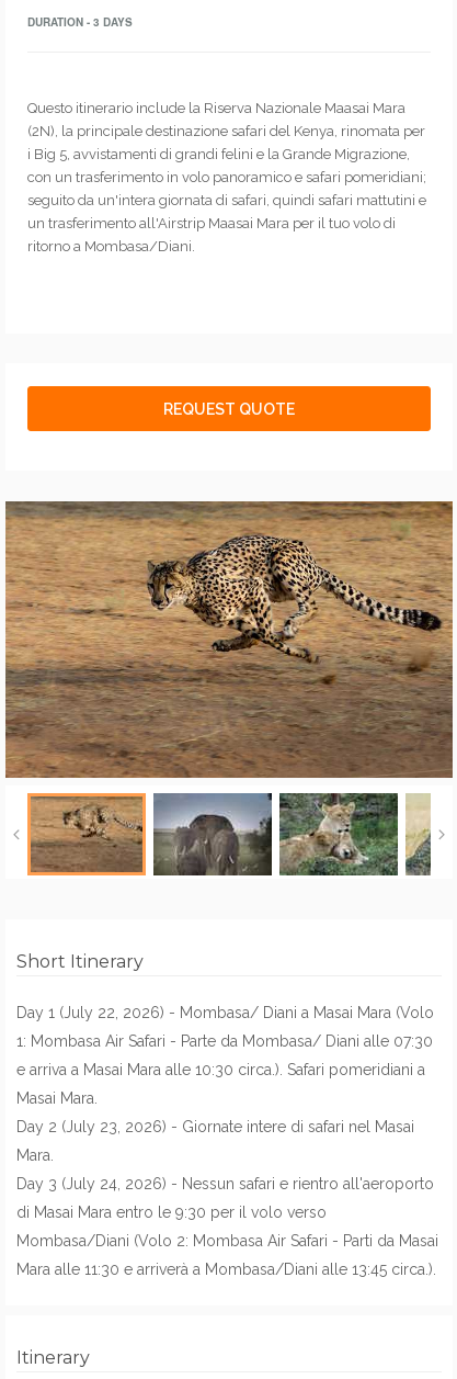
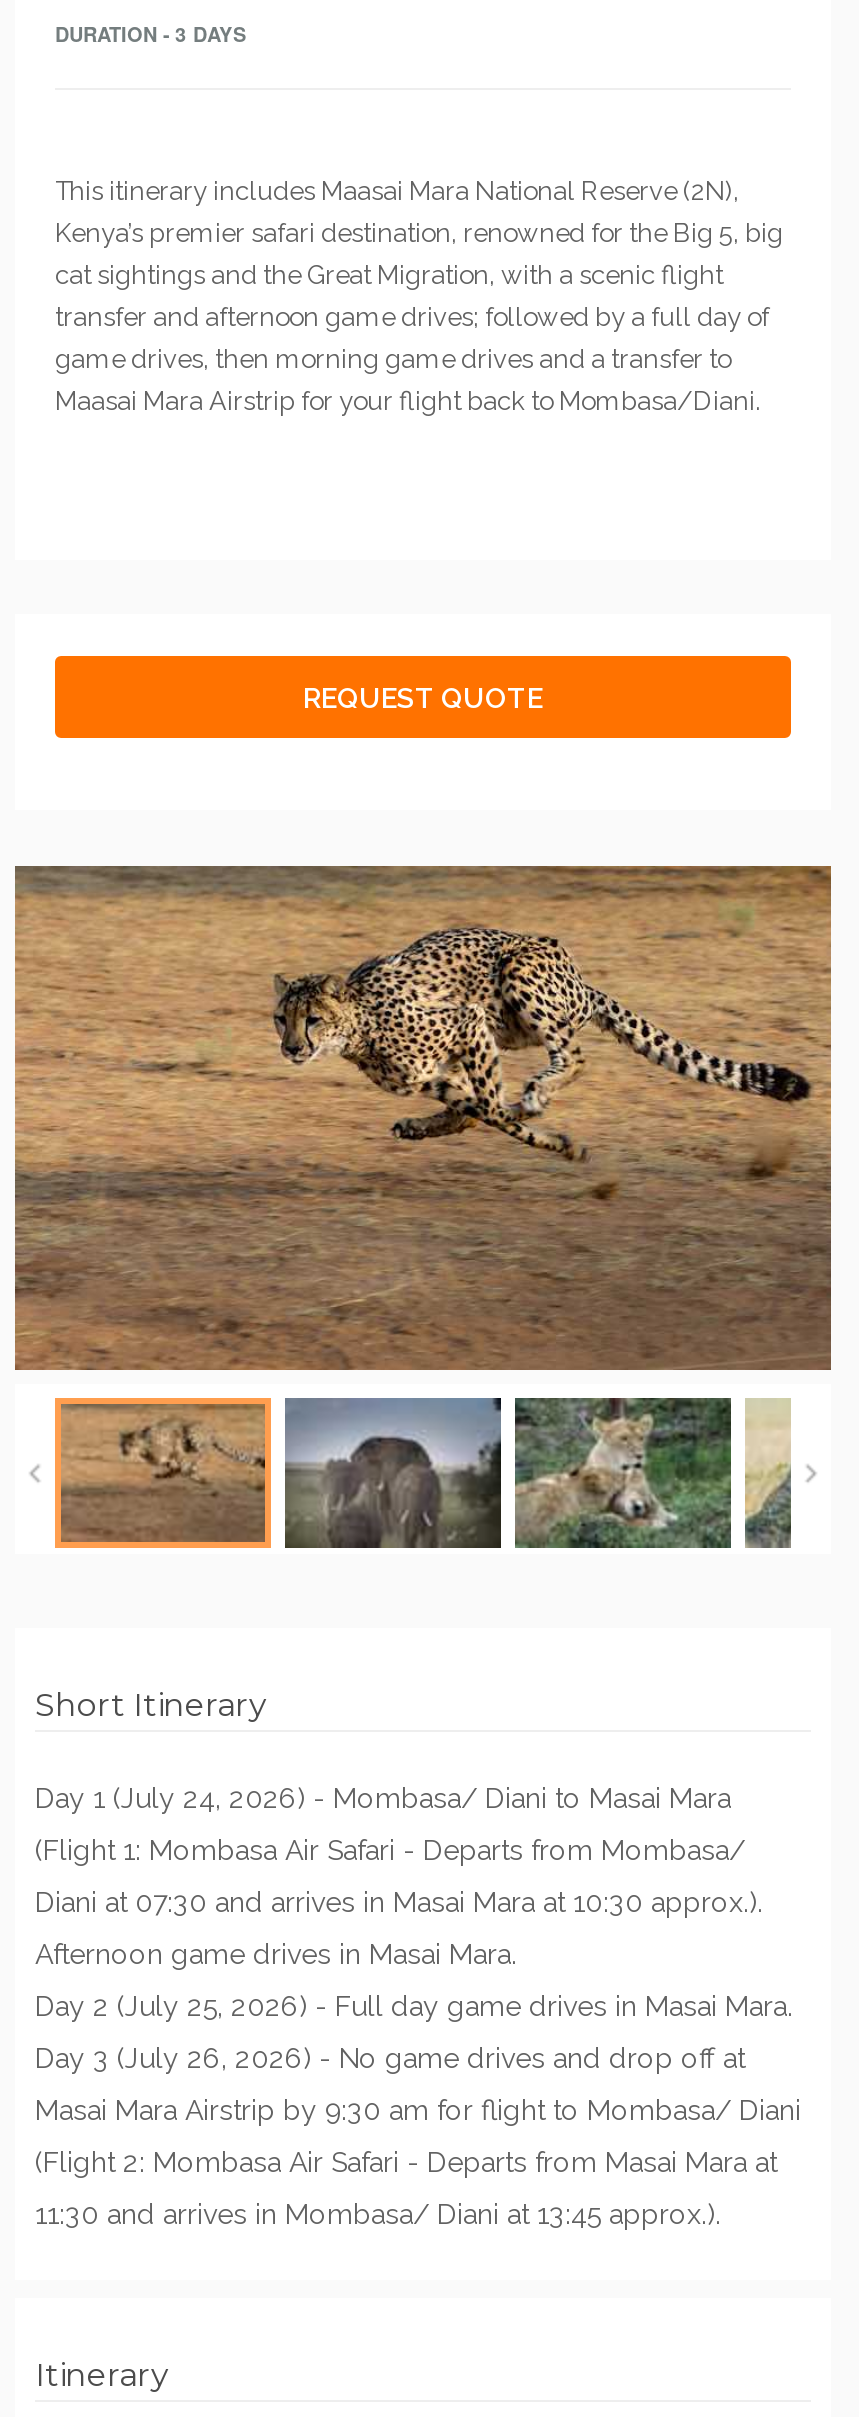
- Questo itinerario include la Riserva Nazionale Maasai Mara
- (2N), la principale destinazione safari del Kenya, rinomata per
- i Big 5, avvistamenti di grandi felini e la Grande Migrazione,
- con un trasferimento in volo panoramico e safari pomeridiani;
- seguito da un'intera giornata di safari, quindi safari mattutini e
- un trasferimento all'Airstrip Maasai Mara per il tuo volo di
- ritorno a Mombasa/Diani.
+ This itinerary includes Maasai Mara National Reserve (2N),
+ Kenya’s premier safari destination, renowned for the Big 5, big
+ cat sightings and the Great Migration, with a scenic flight
+ transfer and afternoon game drives; followed by a full day of
+ game drives, then morning game drives and a transfer to
+ Maasai Mara Airstrip for your flight back to Mombasa/Diani.

- Day 1 (July 22, 2026) - Mombasa/ Diani a Masai Mara (Volo
- 1: Mombasa Air Safari - Parte da Mombasa/ Diani alle 07:30
- e arriva a Masai Mara alle 10:30 circa.). Safari pomeridiani a
- Masai Mara.
- Day 2 (July 23, 2026) - Giornate intere di safari nel Masai
- Mara.
- Day 3 (July 24, 2026) - Nessun safari e rientro all'aeroporto
- di Masai Mara entro le 9:30 per il volo verso
- Mombasa/Diani (Volo 2: Mombasa Air Safari - Parti da Masai
- Mara alle 11:30 e arriverà a Mombasa/Diani alle 13:45 circa.).
+ Day 1 (July 24, 2026) - Mombasa/ Diani to Masai Mara
+ (Flight 1: Mombasa Air Safari - Departs from Mombasa/
+ Diani at 07:30 and arrives in Masai Mara at 10:30 approx.).
+ Afternoon game drives in Masai Mara.
+ Day 2 (July 25, 2026) - Full day game drives in Masai Mara.
+ Day 3 (July 26, 2026) - No game drives and drop off at
+ Masai Mara Airstrip by 9:30 am for flight to Mombasa/ Diani
+ (Flight 2: Mombasa Air Safari - Departs from Masai Mara at
+ 11:30 and arrives in Mombasa/ Diani at 13:45 approx.).
